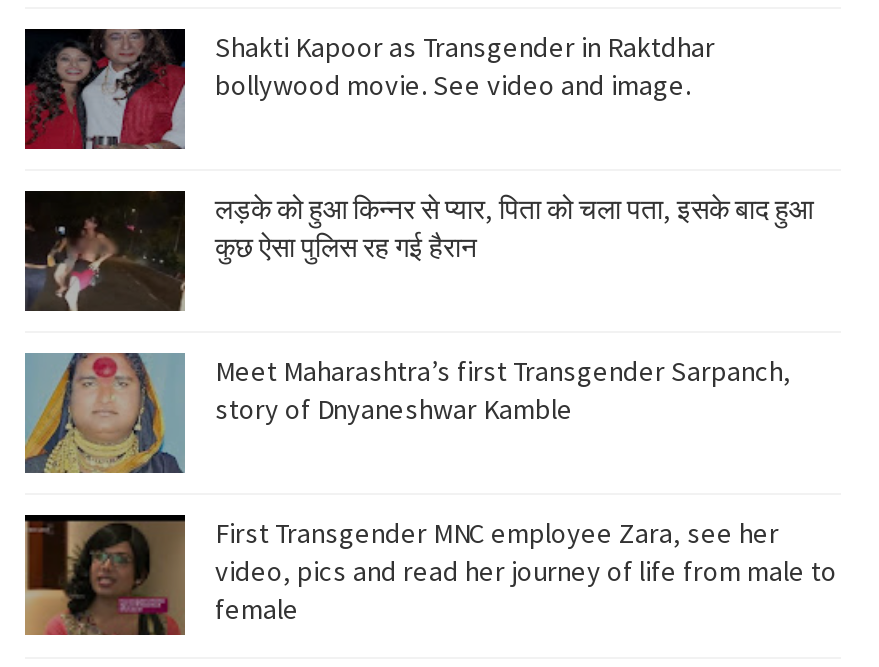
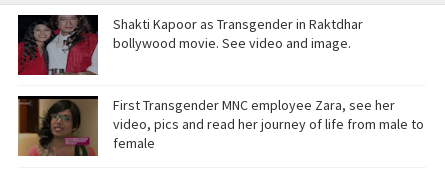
- [image]
- लड़के को हुआ किन्नर से प्यार, पिता को चला पता, इसके बाद हुआ
- कुछ ऐसा पुलिस रह गई हैरान
- Meet Maharashtra’s first Transgender Sarpanch,
- story of Dnyaneshwar Kamble

- [image]
